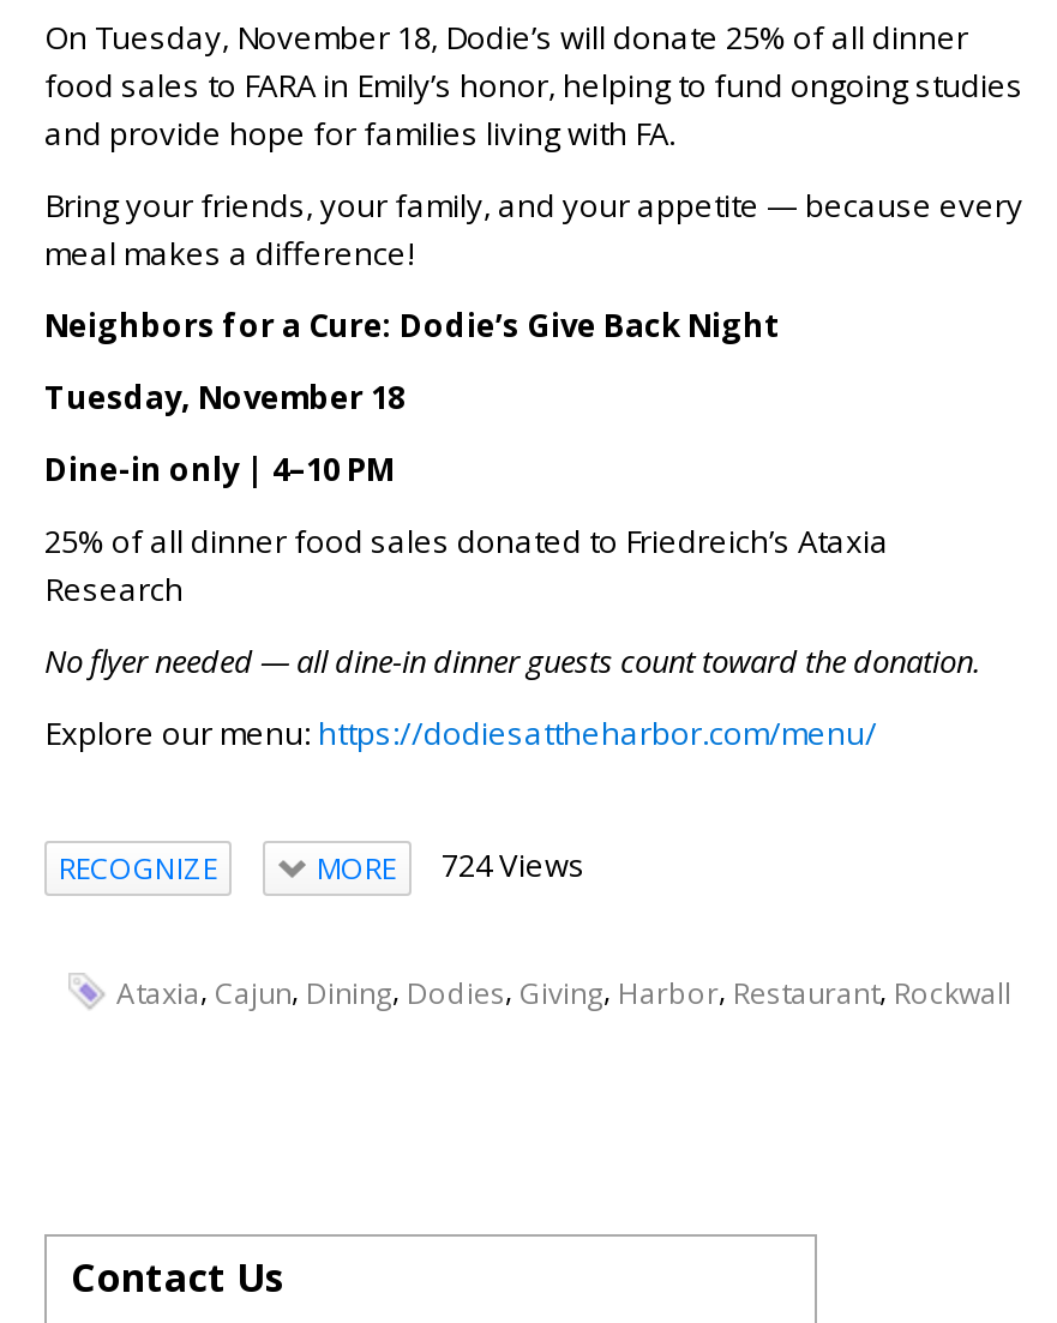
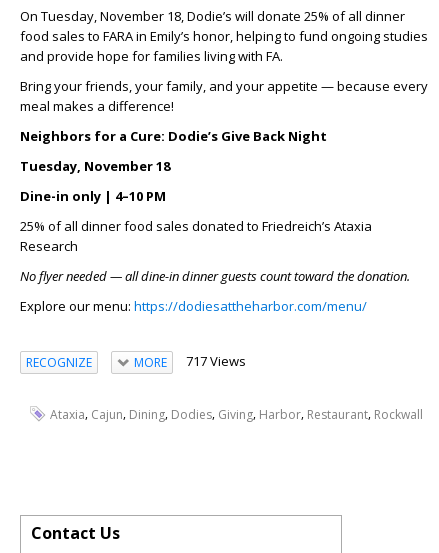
- MORE 724 Views
+ MORE 717 Views
